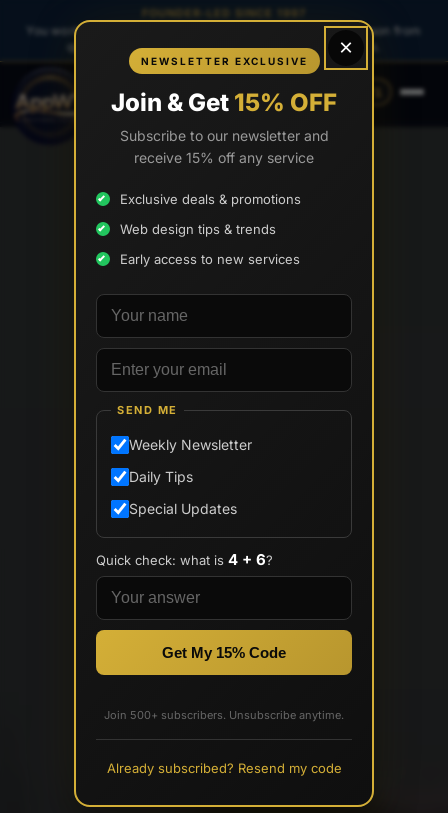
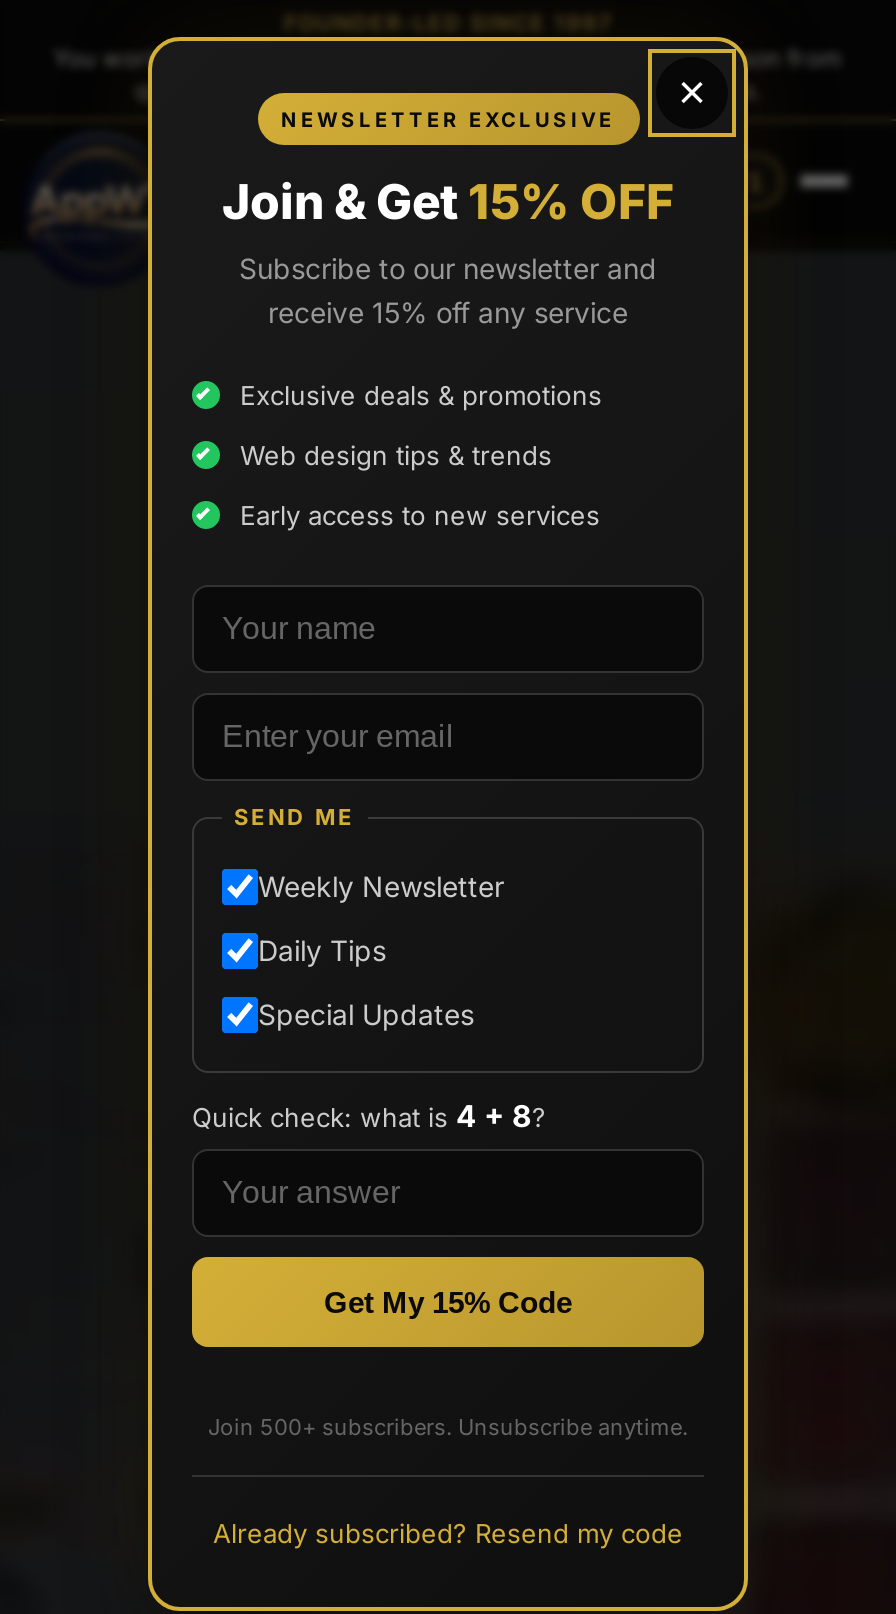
- Quick check: what is 4 + 6?
+ Quick check: what is 4 + 8?
